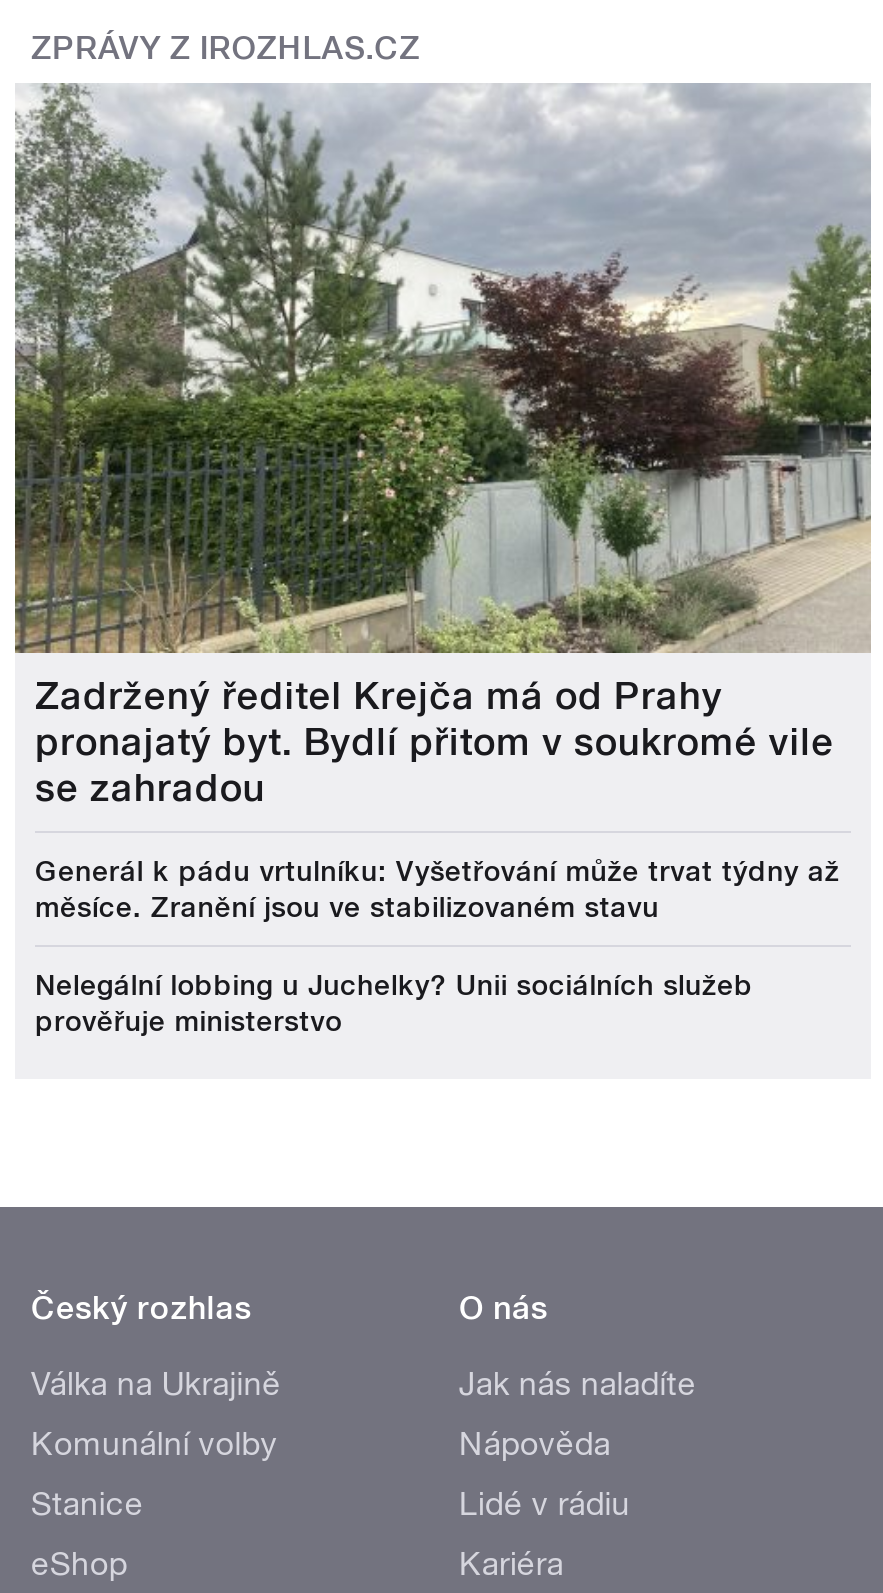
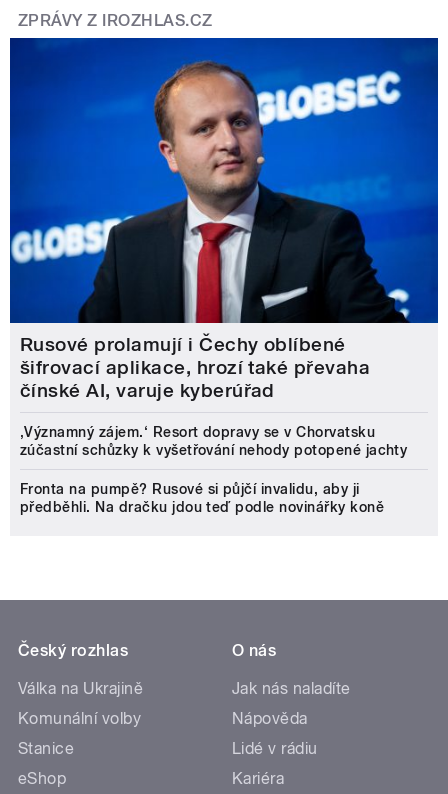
- [image]
- Zadržený ředitel Krejča má od Prahy
- pronajatý byt. Bydlí přitom v soukromé vile
- se zahradou
+ [image]
+ Rusové prolamují i Čechy oblíbené
+ šifrovací aplikace, hrozí také převaha
+ čínské AI, varuje kyberúřad

- Generál k pádu vrtulníku: Vyšetřování může trvat týdny až
- měsíce. Zranění jsou ve stabilizovaném stavu
+ ‚Významný zájem.‘ Resort dopravy se v Chorvatsku
+ zúčastní schůzky k vyšetřování nehody potopené jachty

- Nelegální lobbing u Juchelky? Unii sociálních služeb
- prověřuje ministerstvo
+ Fronta na pumpě? Rusové si půjčí invalidu, aby ji
+ předběhli. Na dračku jdou teď podle novinářky koně
